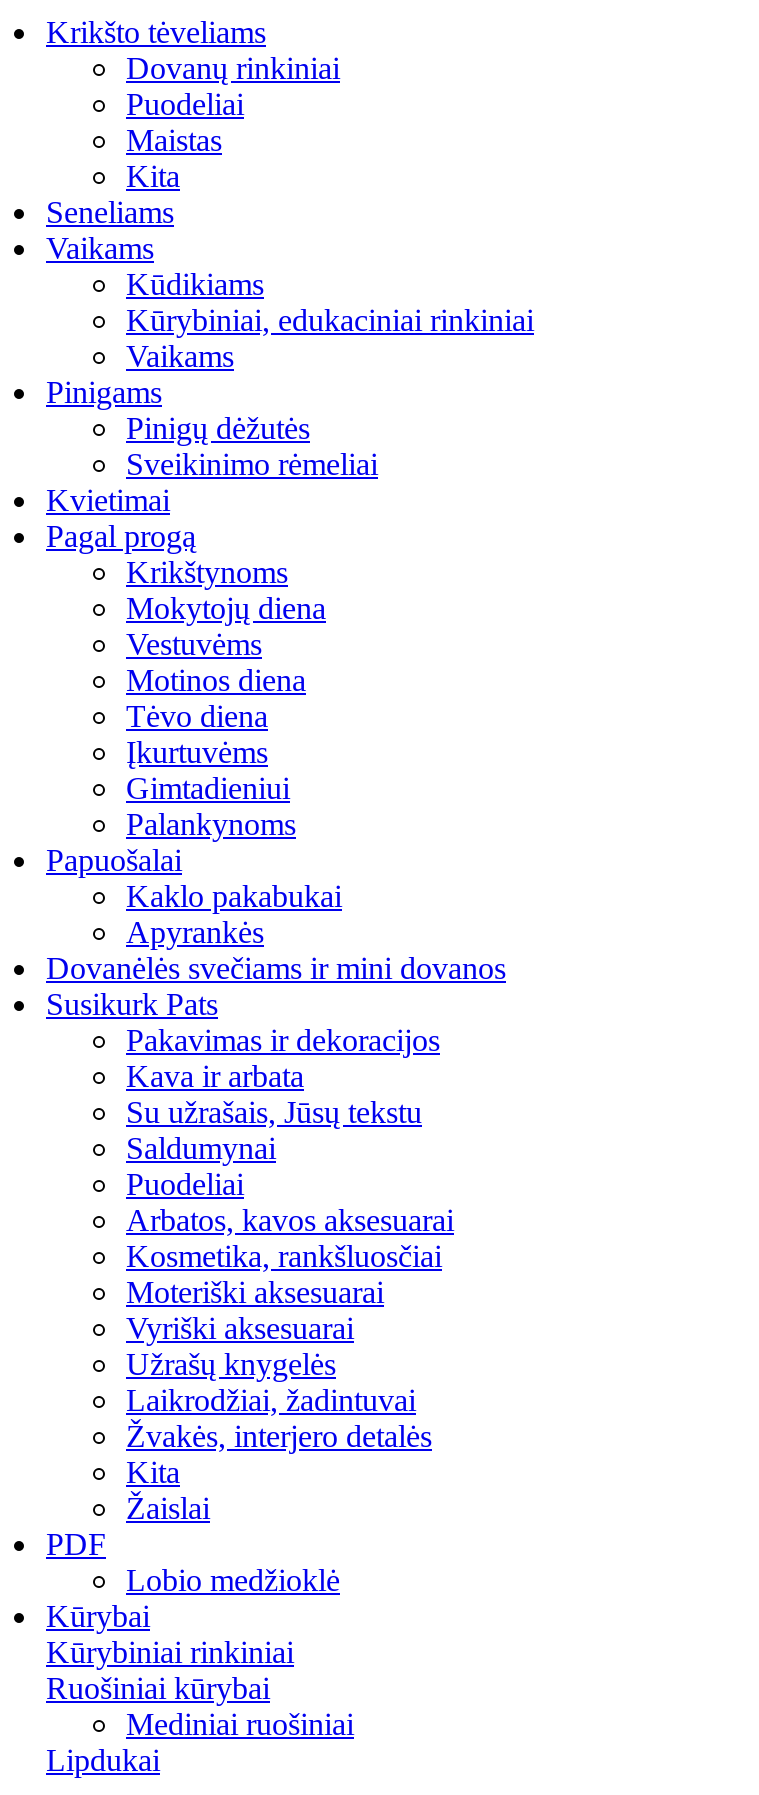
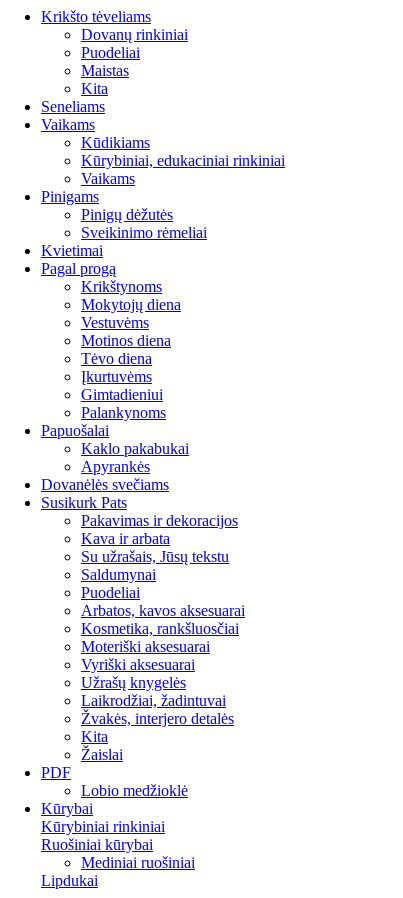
- Dovanėlės svečiams ir mini dovanos
+ Dovanėlės svečiams
